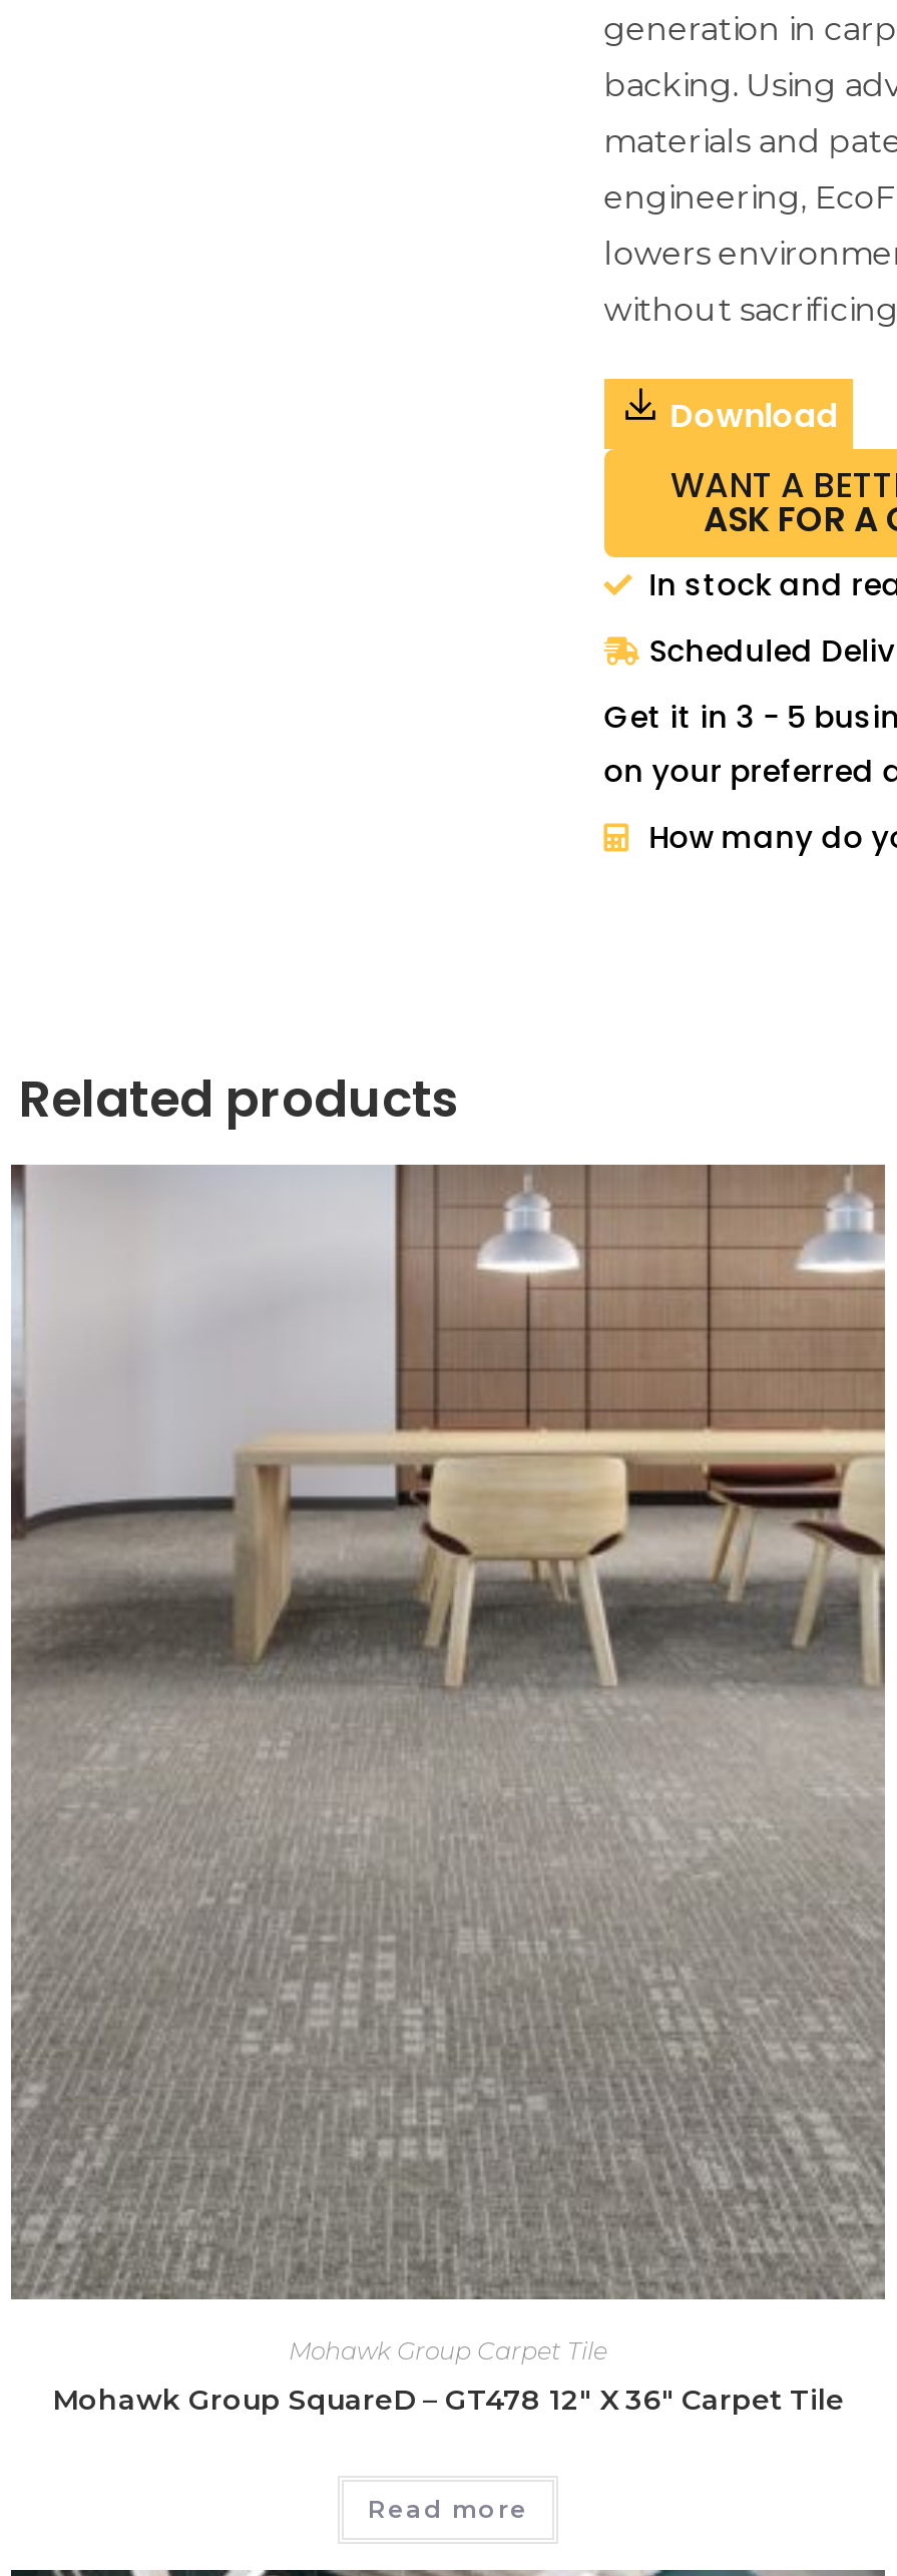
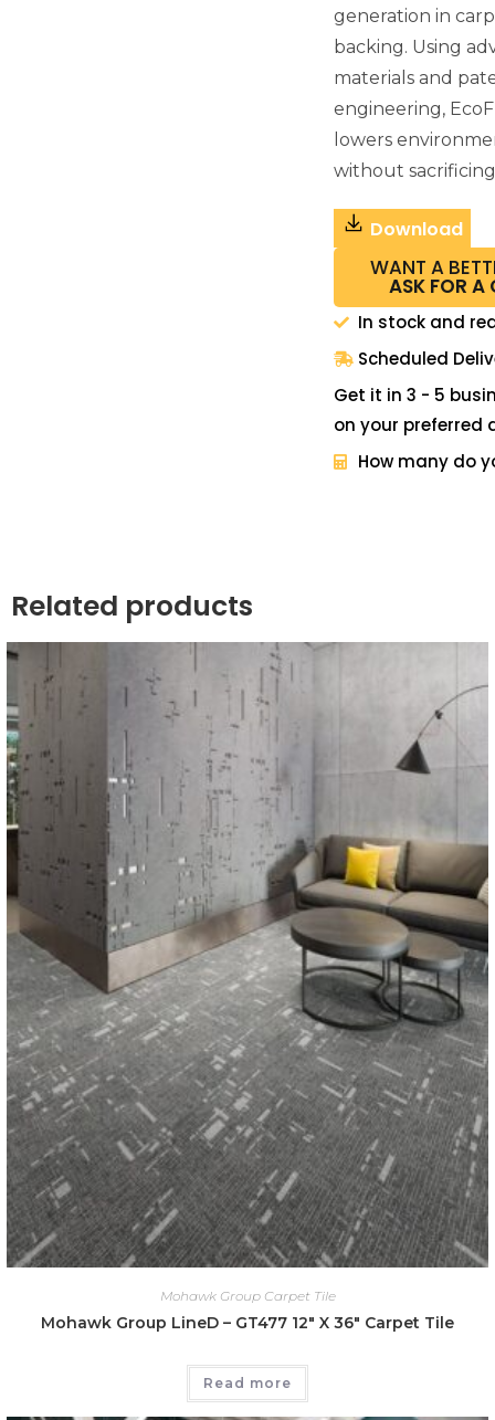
- [image]
+ [image]

- Mohawk Group SquareD – GT478 12″ X 36″ Carpet Tile
+ Mohawk Group LineD – GT477 12″ X 36″ Carpet Tile
